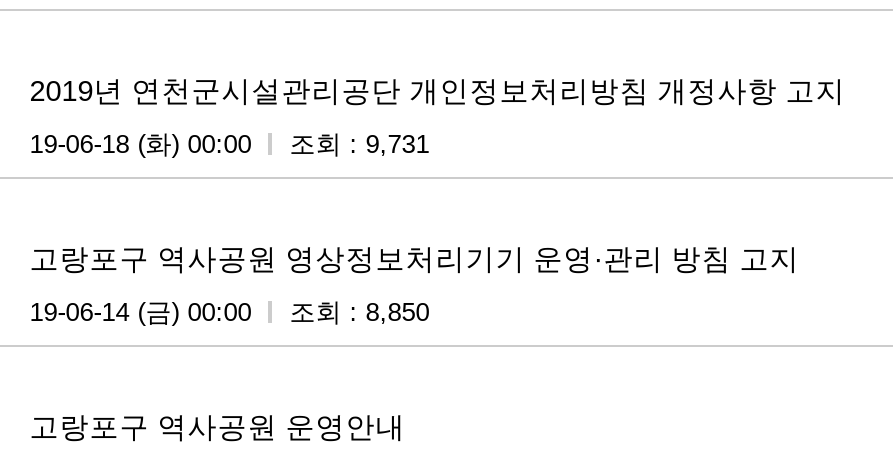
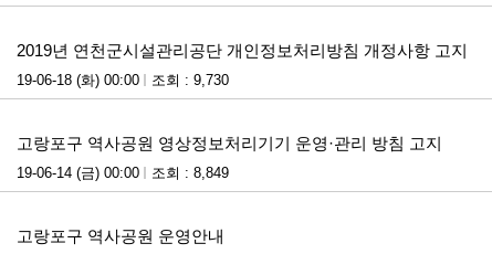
- 19-06-18 (화) 00:00 조회 : 9,731
+ 19-06-18 (화) 00:00 조회 : 9,730

- 19-06-14 (금) 00:00 조회 : 8,850
+ 19-06-14 (금) 00:00 조회 : 8,849
